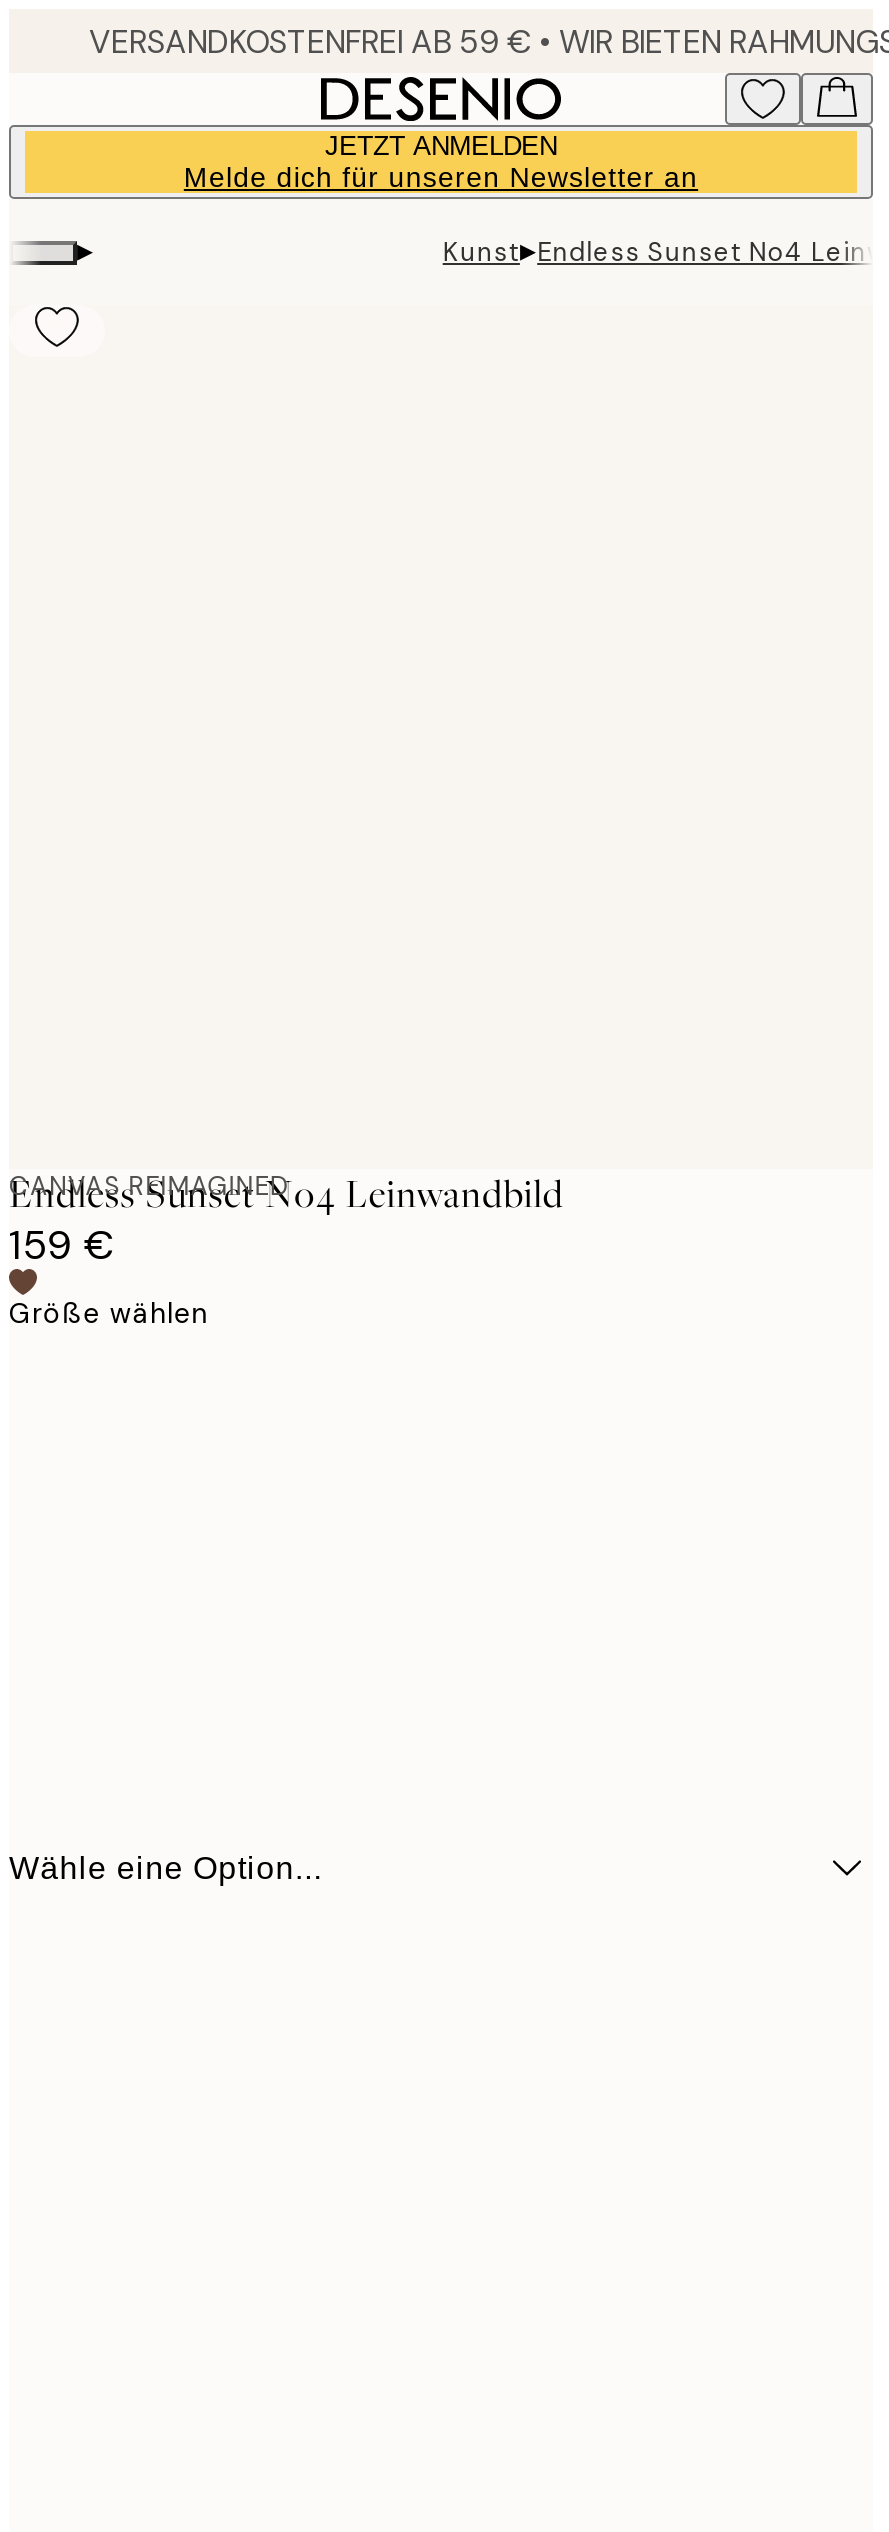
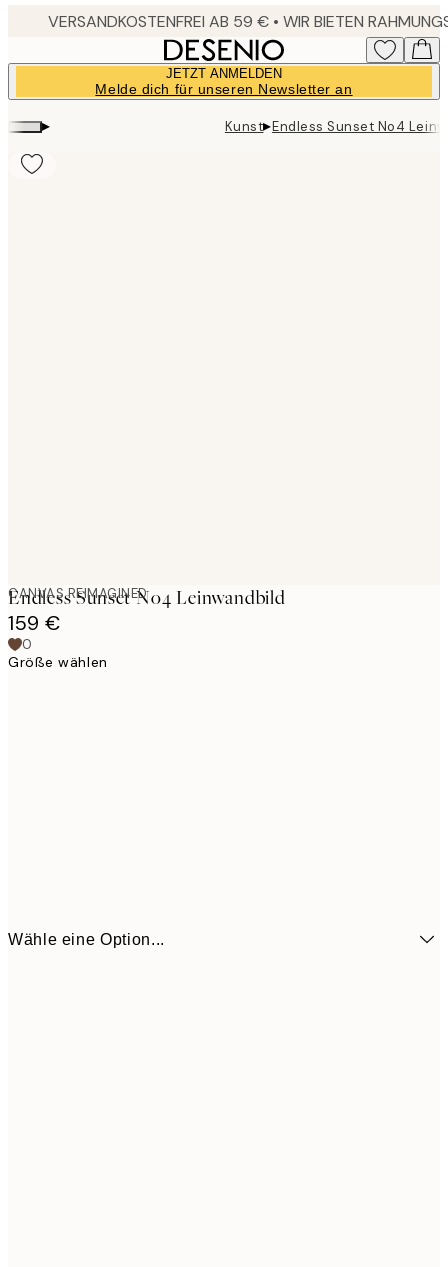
+ 0
